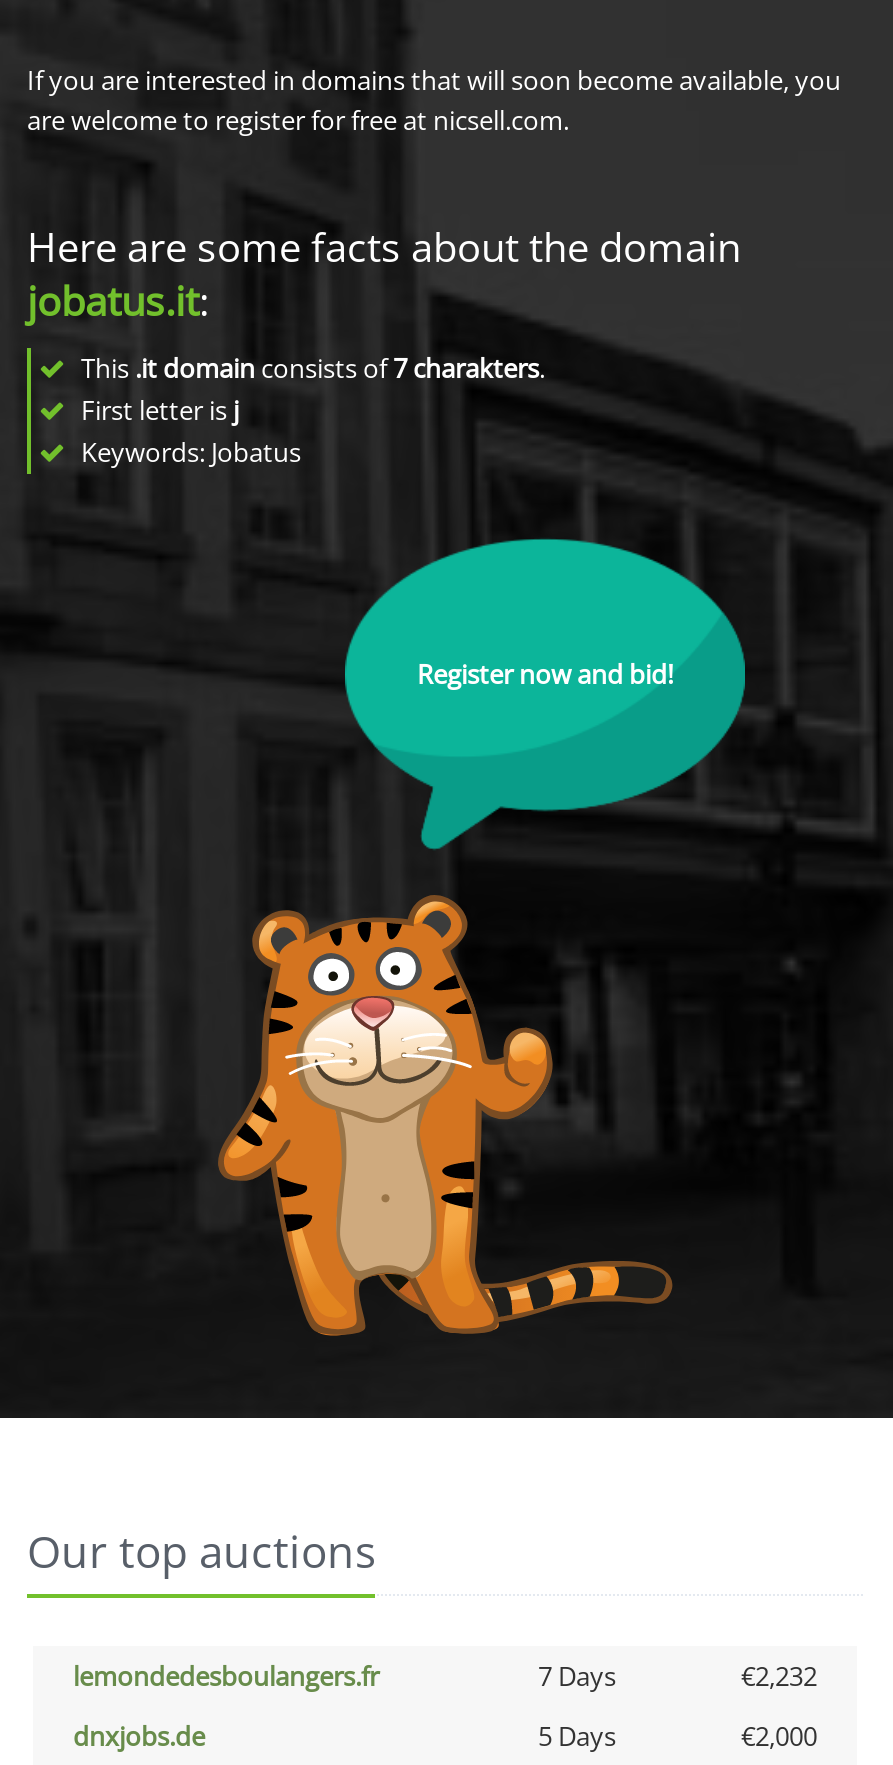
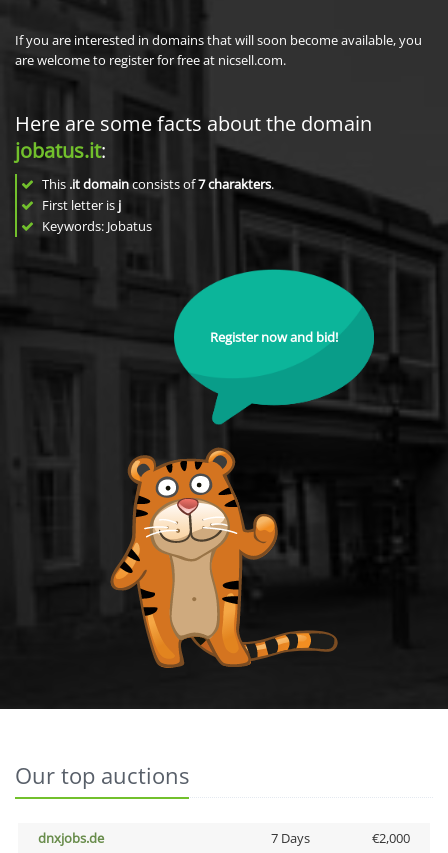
- lemondedesboulangers.fr
- 7 Days
- €2,232

- 5 Days
+ 7 Days
